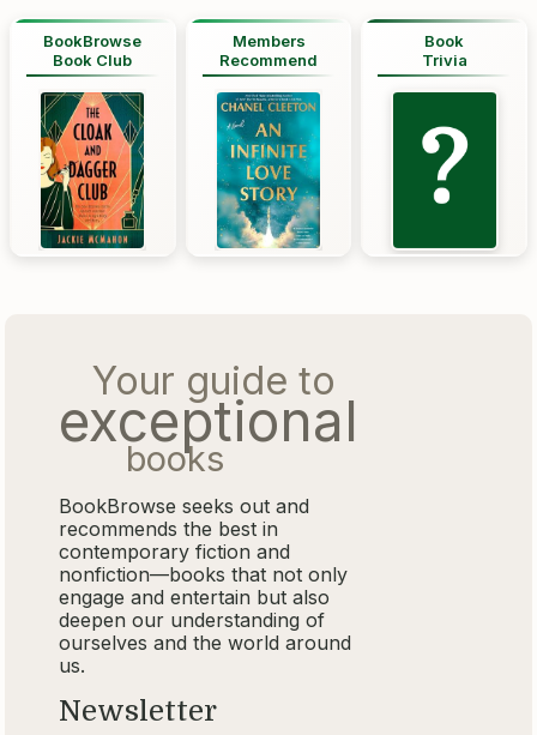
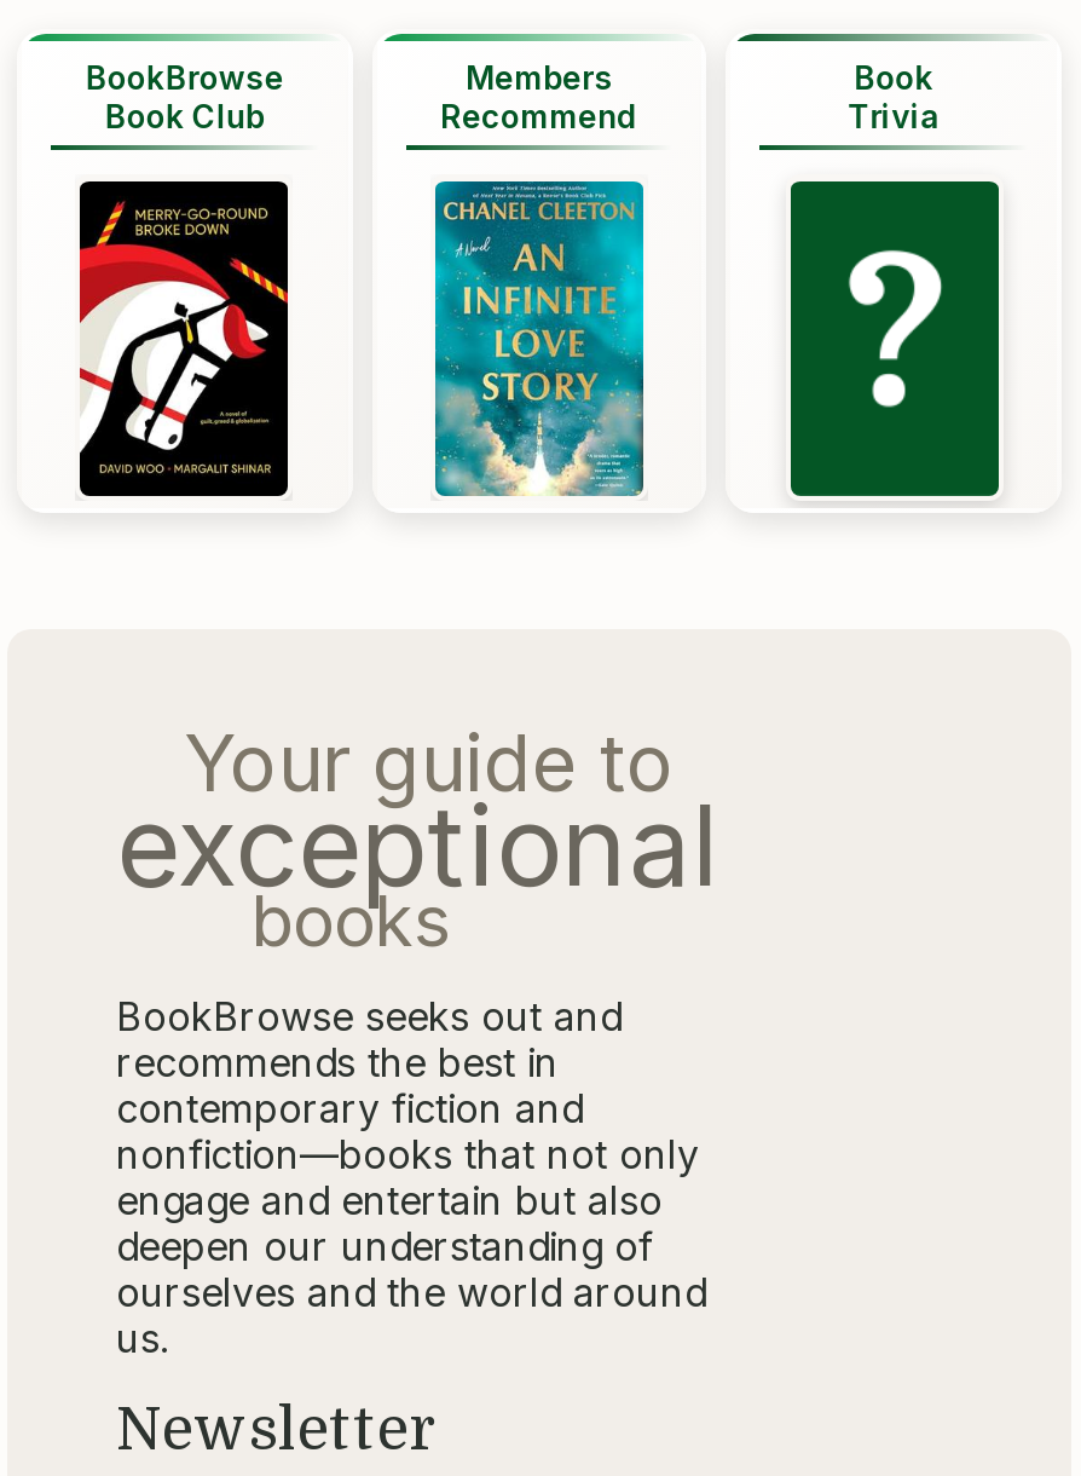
- [image]
+ [image]
